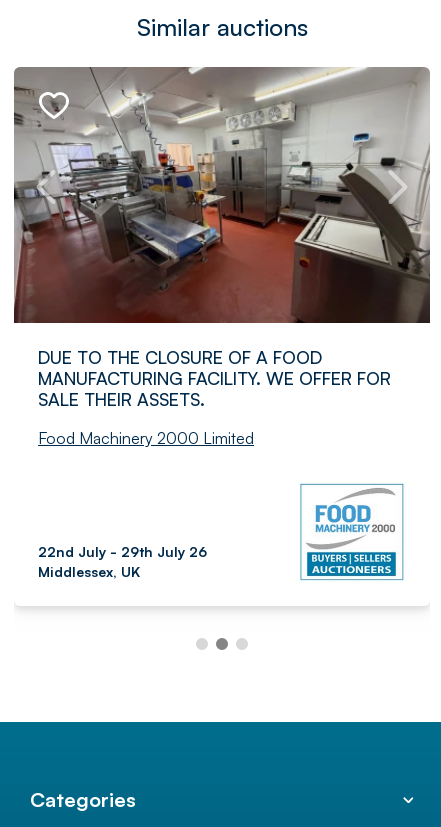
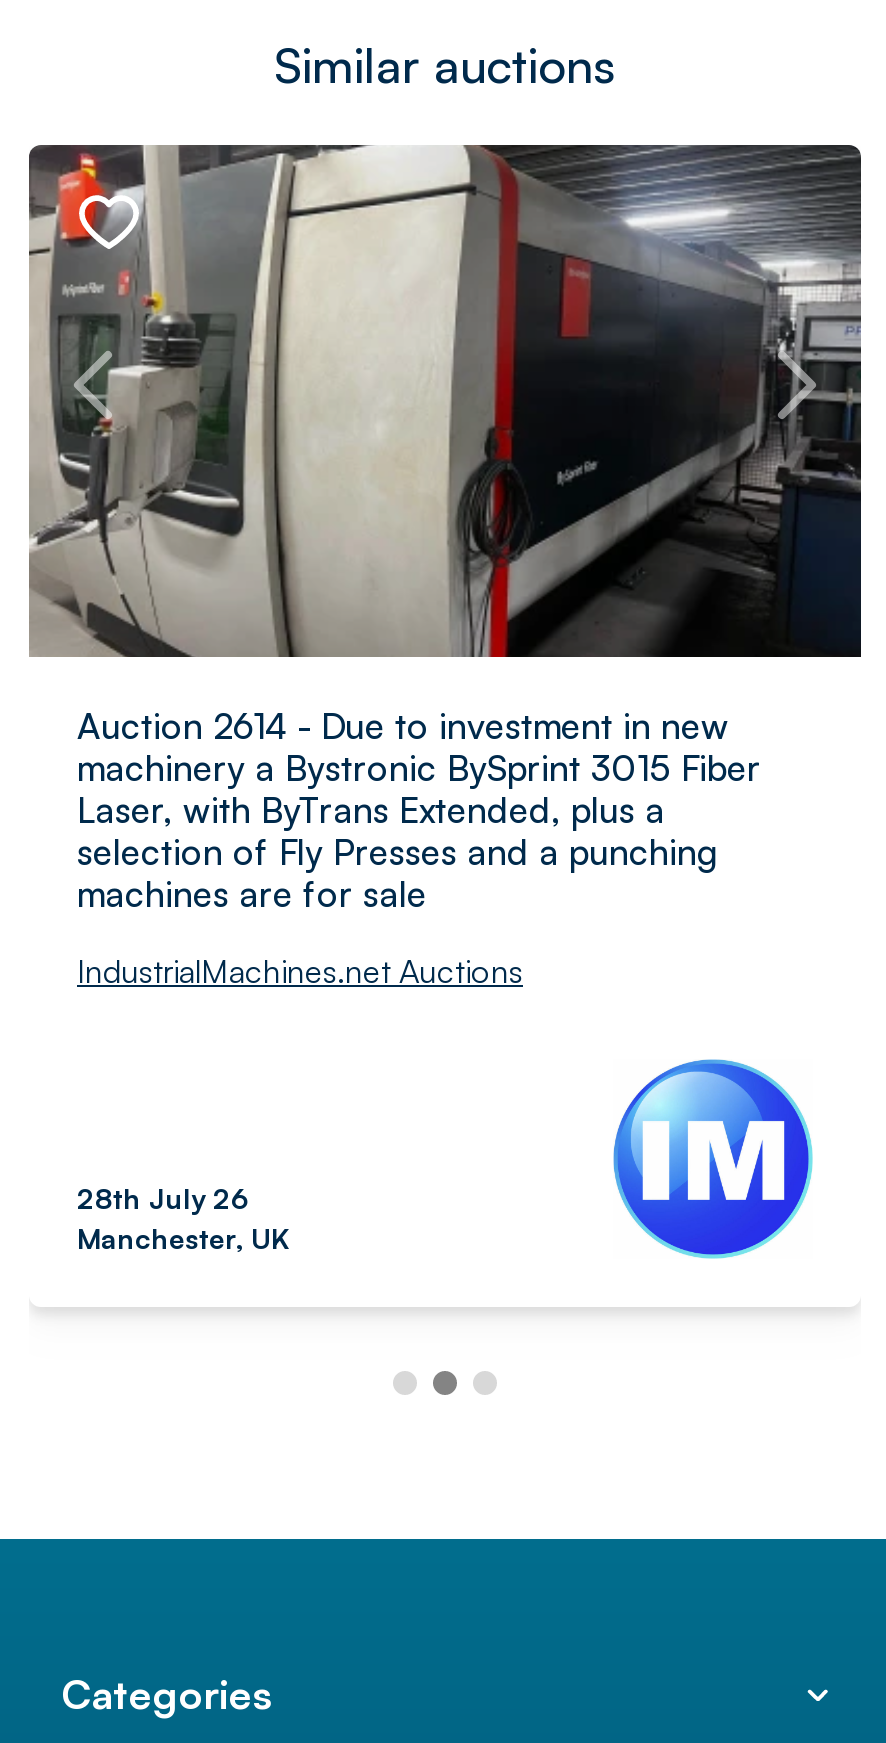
- [image]
- DUE TO THE CLOSURE OF A FOOD
- MANUFACTURING FACILITY. WE OFFER FOR
- SALE THEIR ASSETS.
+ [image]
+ Auction 2614 - Due to investment in new
+ machinery a Bystronic BySprint 3015 Fiber
+ Laser, with ByTrans Extended, plus a
+ selection of Fly Presses and a punching
+ machines are for sale

- Food Machinery 2000 Limited
+ IndustrialMachines.net Auctions

- [image]
+ [image]

- 22nd July - 29th July 26
- Middlessex, UK
+ 28th July 26
+ Manchester, UK
